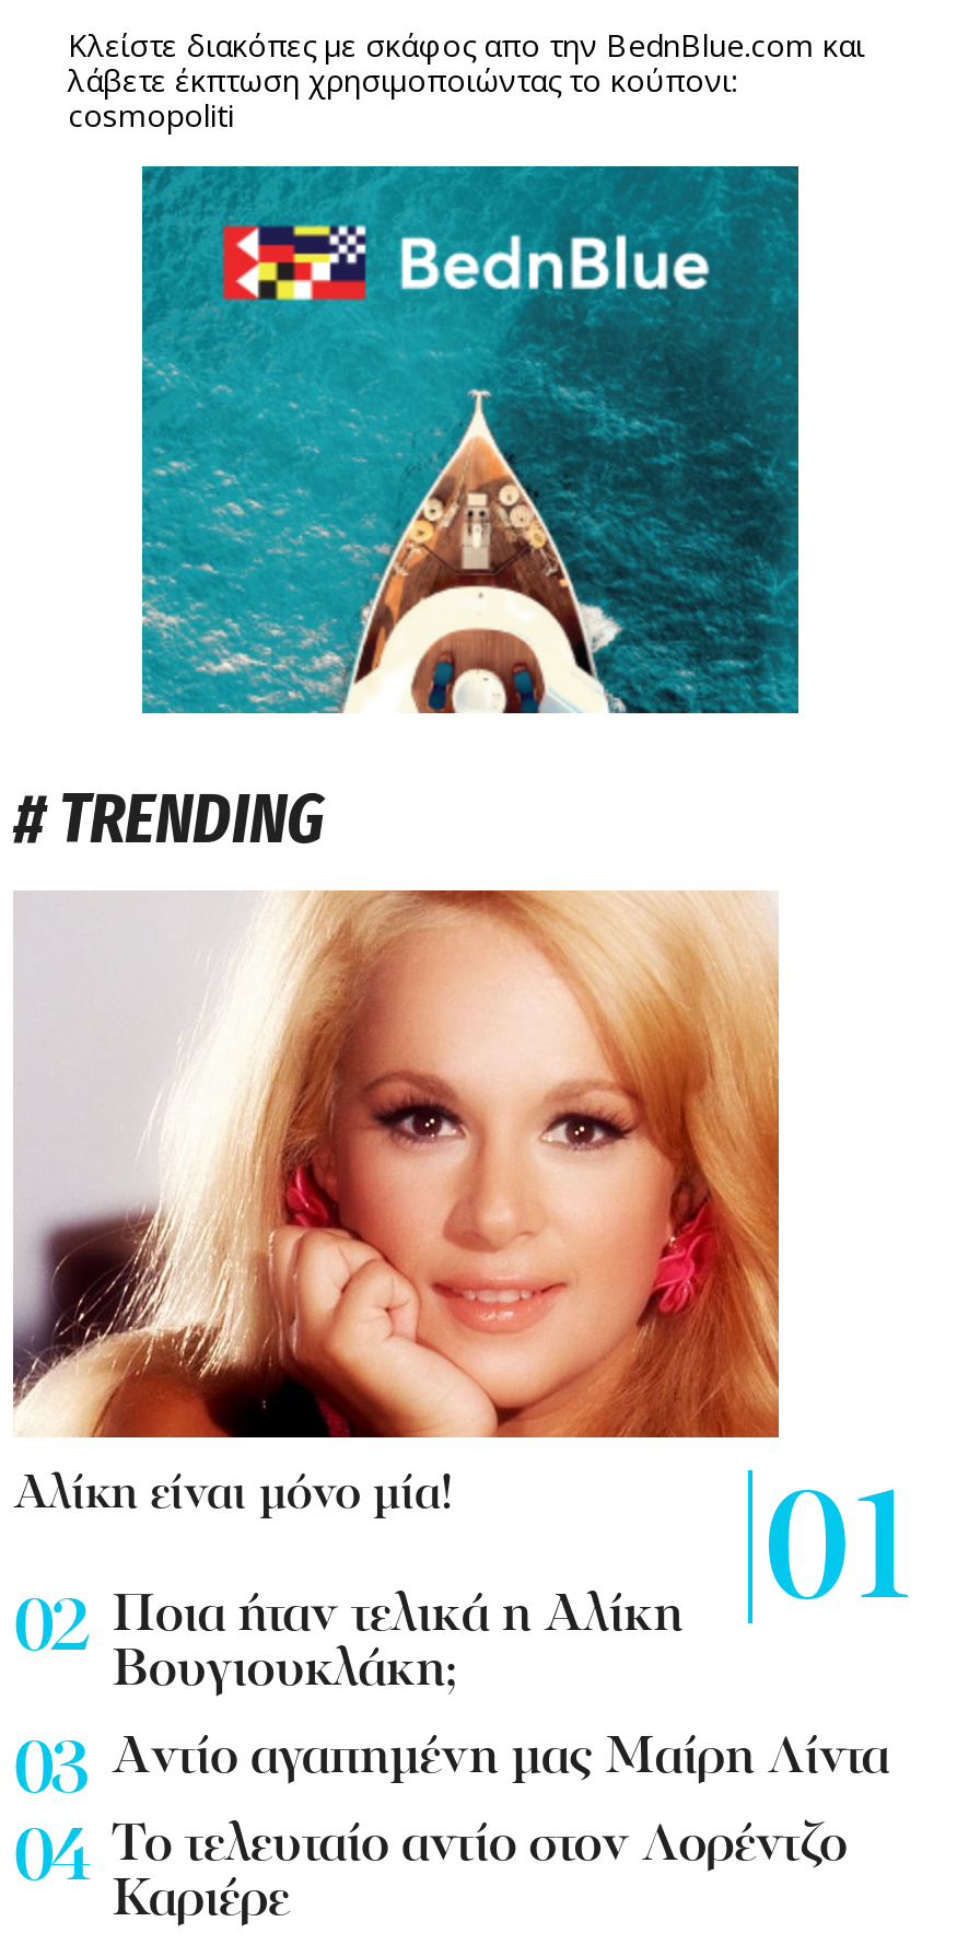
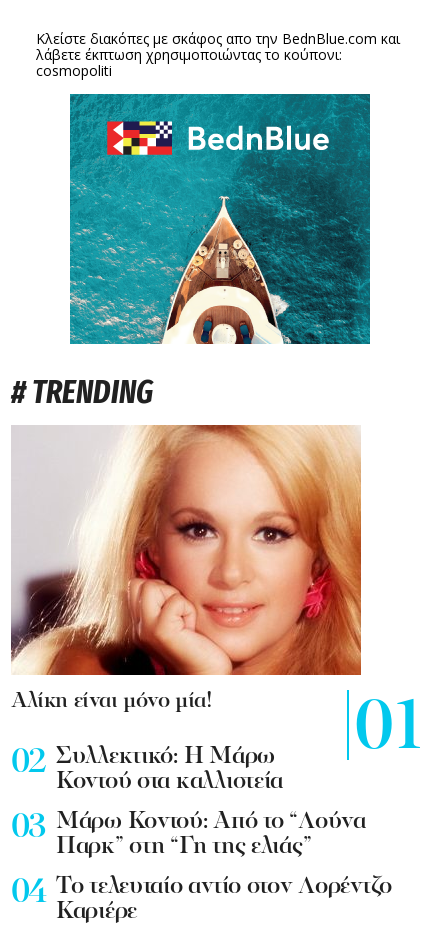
- Ποια ήταν τελικά η Αλίκη
- Βουγιουκλάκη;
+ Συλλεκτικό: Η Μάρω
+ Κοντού στα καλλιστεία

- Aντίο αγαπημένη μας Μαίρη Λίντα
+ Mάρω Κοντού: Από το “Λούνα
+ Παρκ” στη “Γη της ελιάς”
